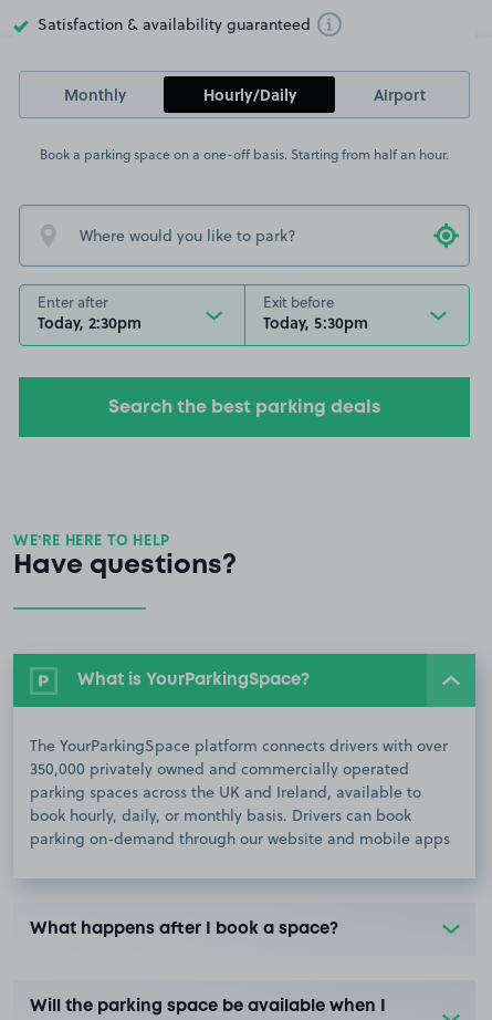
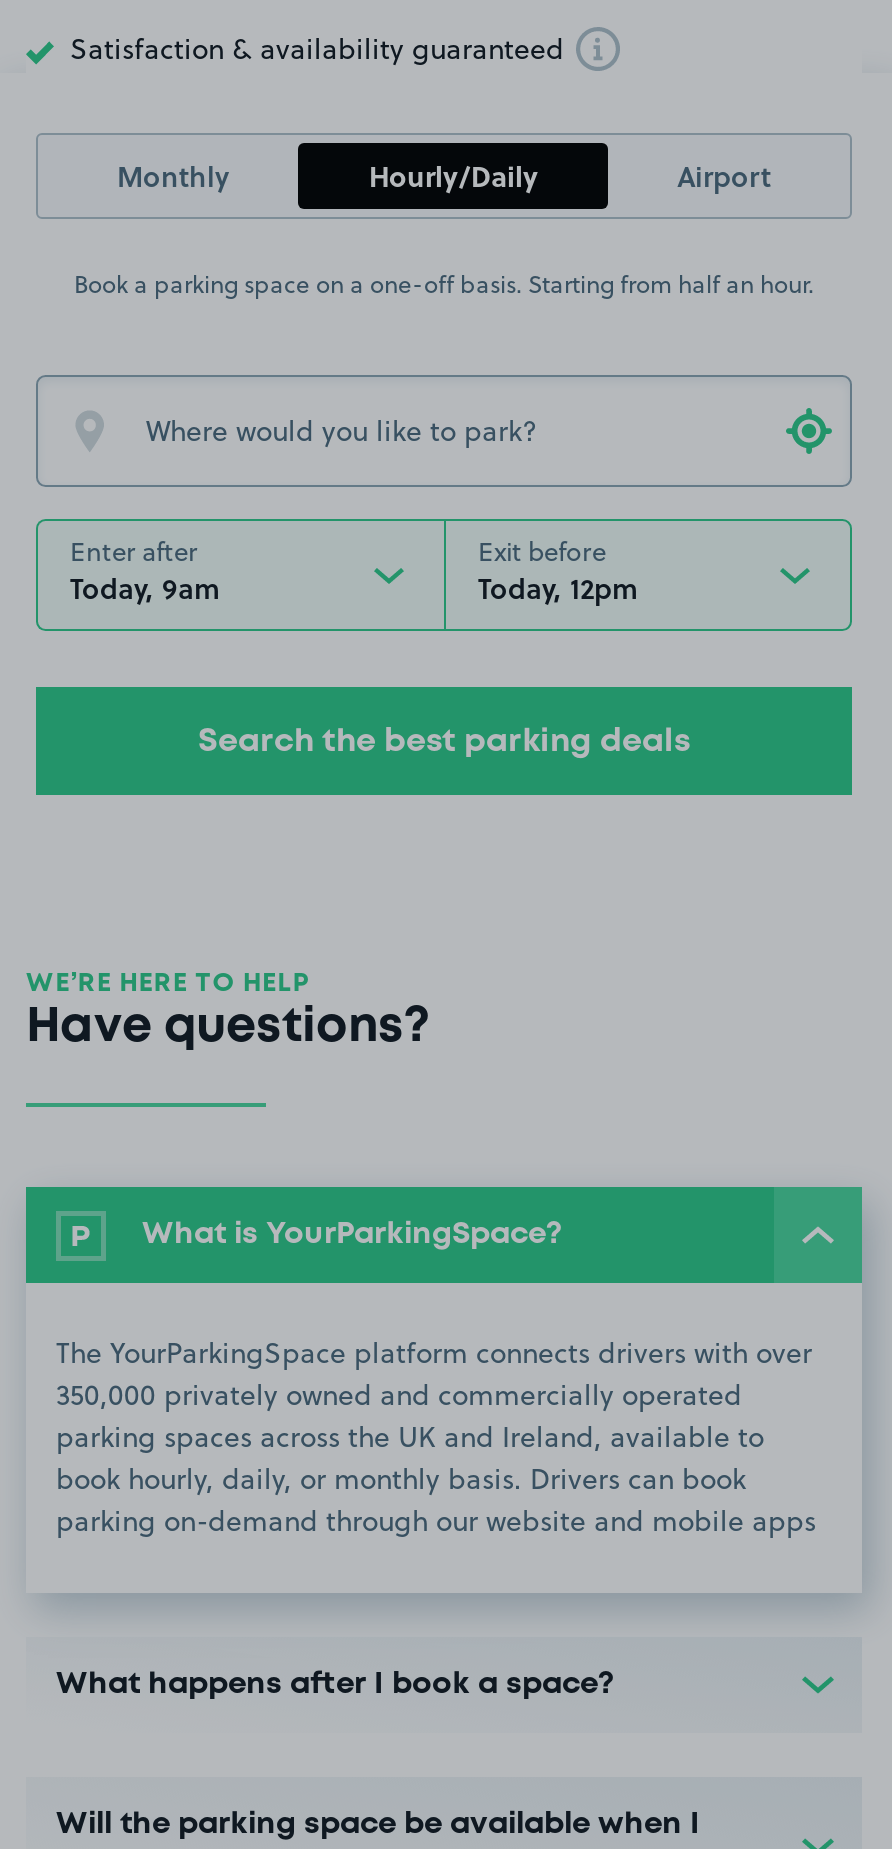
- Today, 2:30pm
+ Today, 9am

- Today, 5:30pm
+ Today, 12pm
